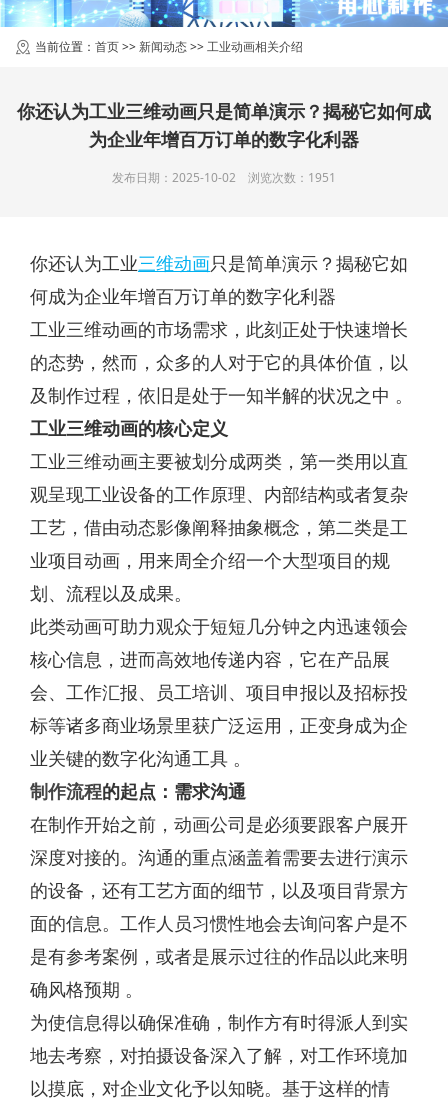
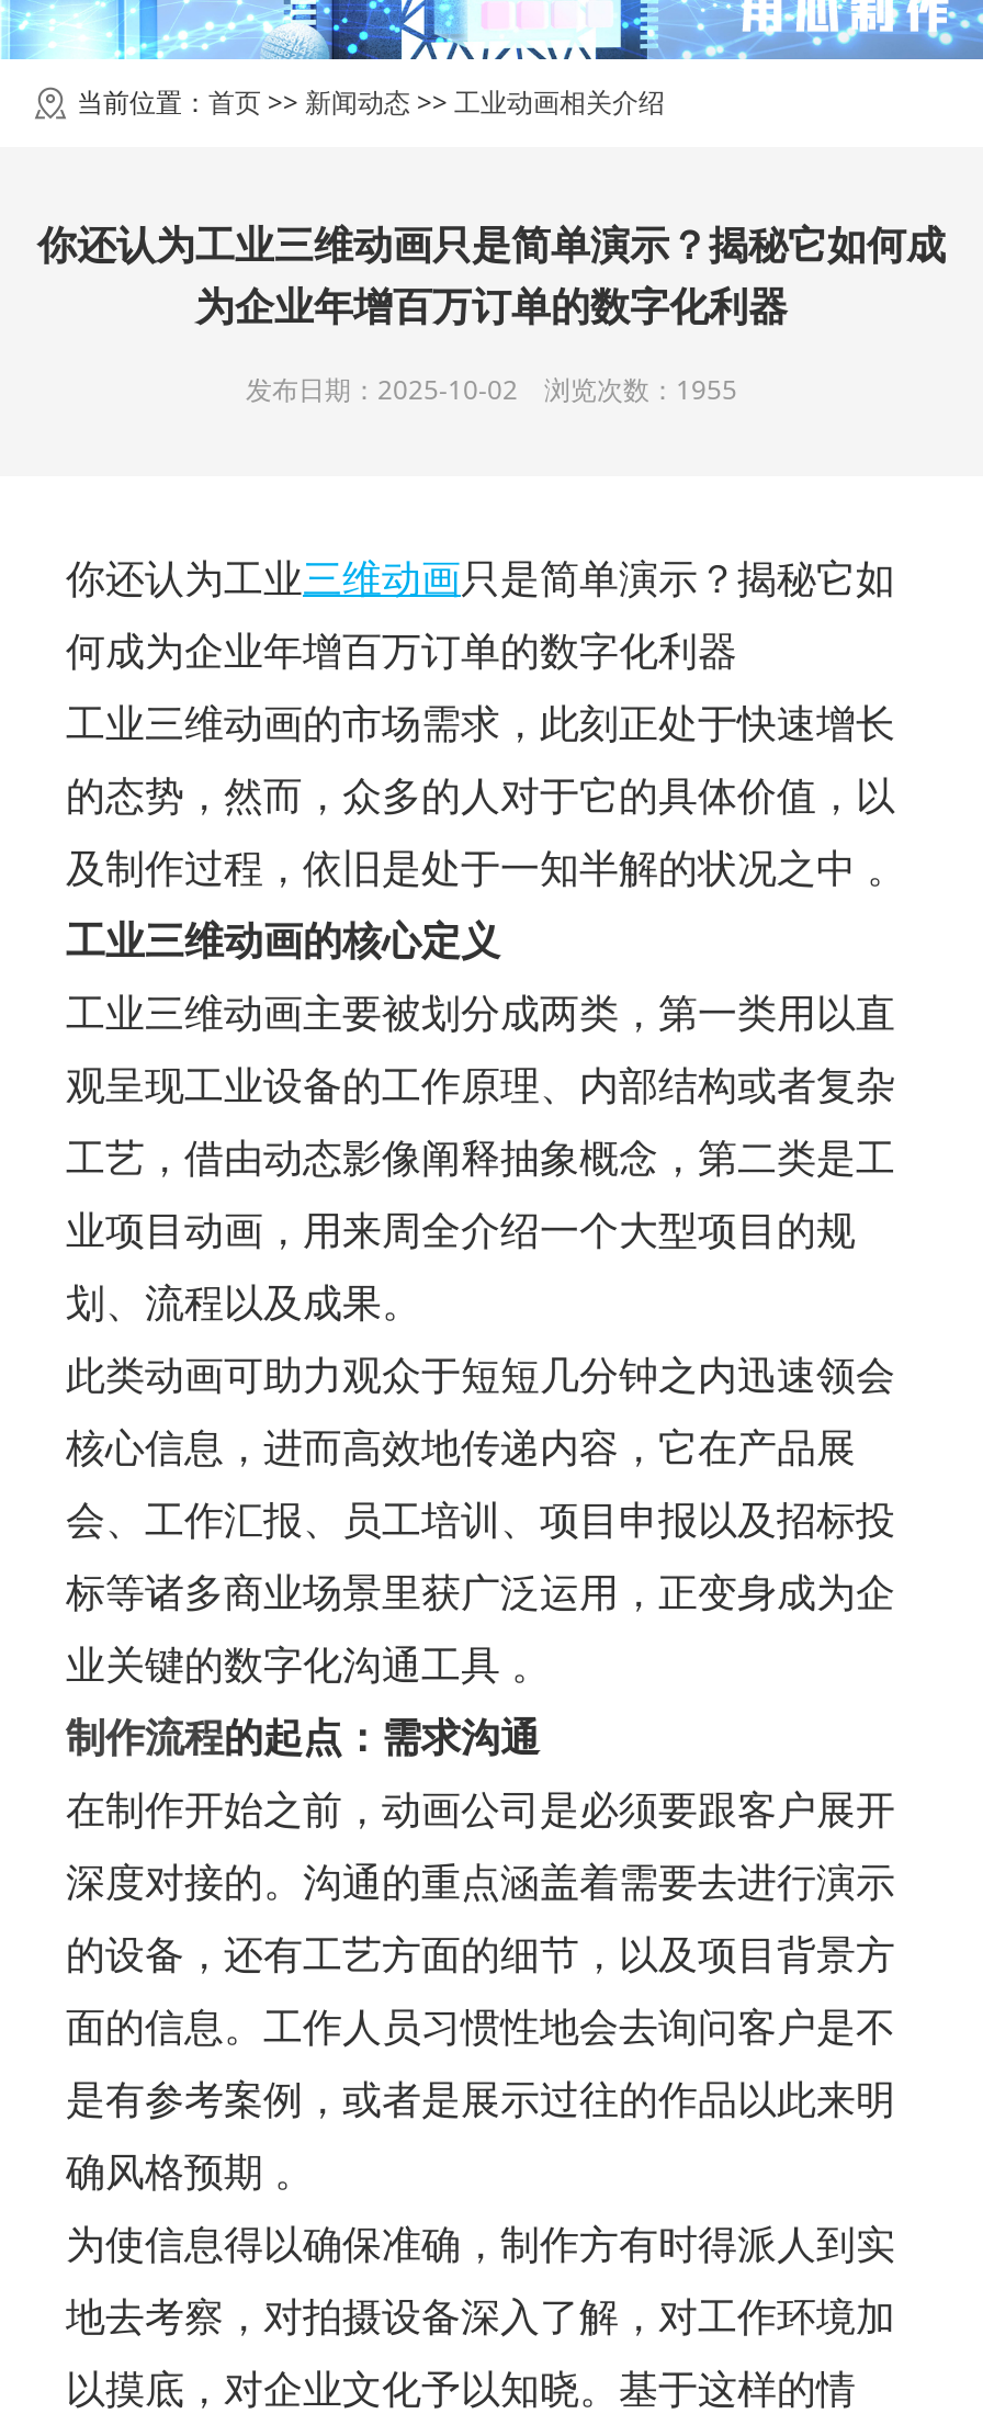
- 发布日期：2025-10-02 浏览次数：1951
+ 发布日期：2025-10-02 浏览次数：1955
